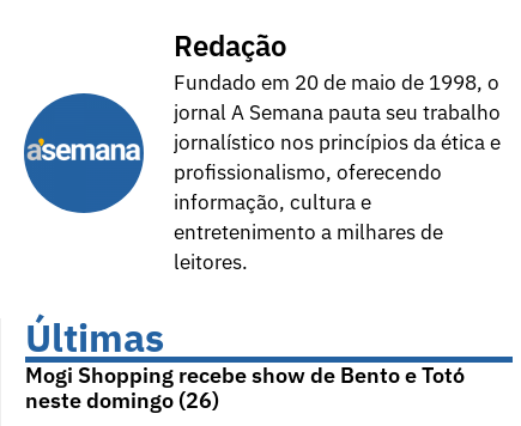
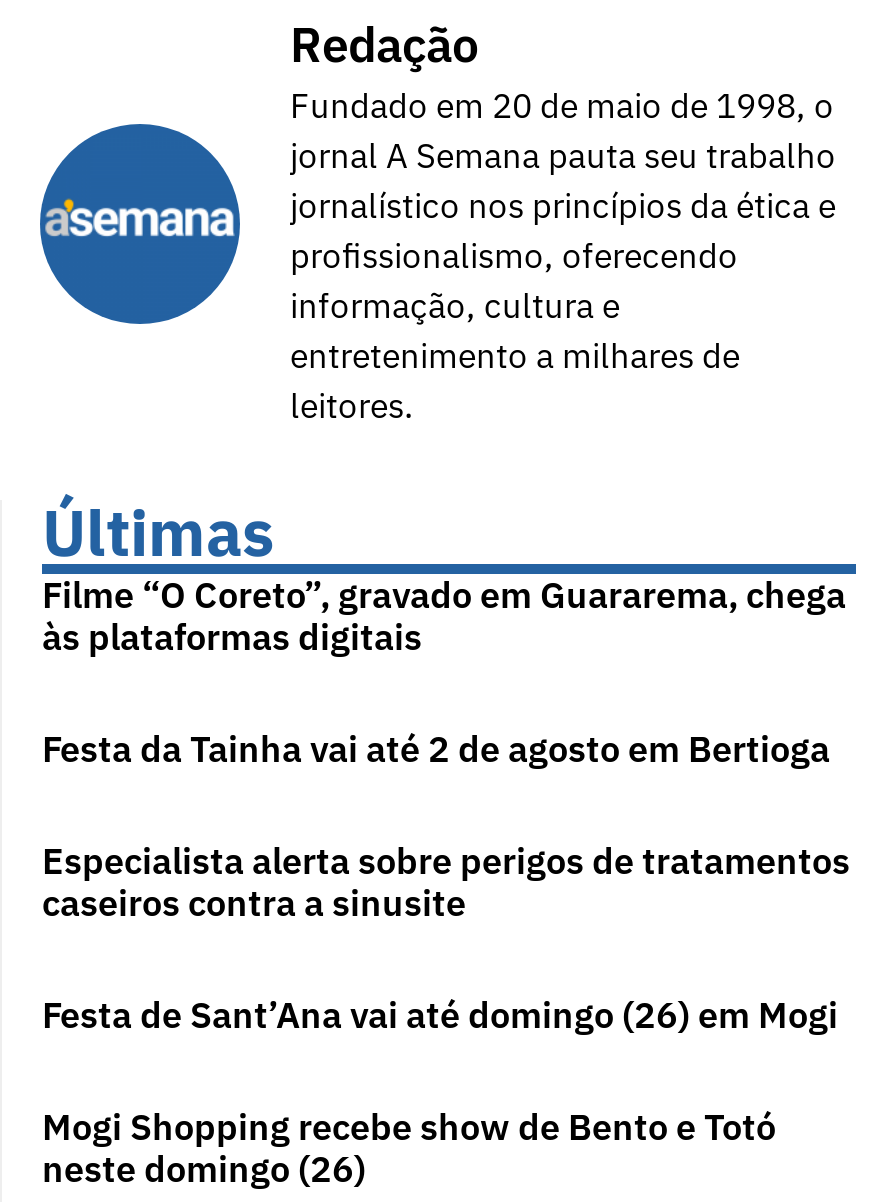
+ Filme “O Coreto”, gravado em Guararema, chega
+ às plataformas digitais
+ Festa da Tainha vai até 2 de agosto em Bertioga
+ Especialista alerta sobre perigos de tratamentos
+ caseiros contra a sinusite
+ Festa de Sant’Ana vai até domingo (26) em Mogi
